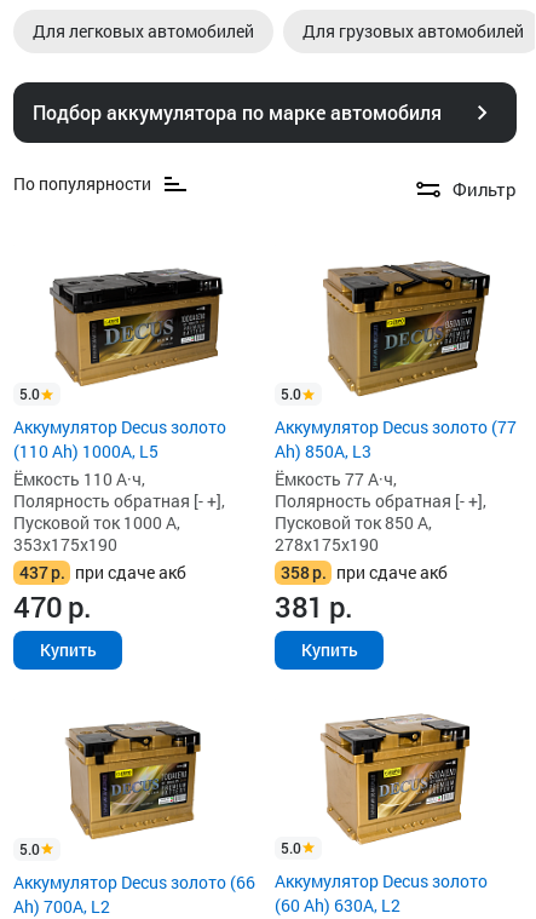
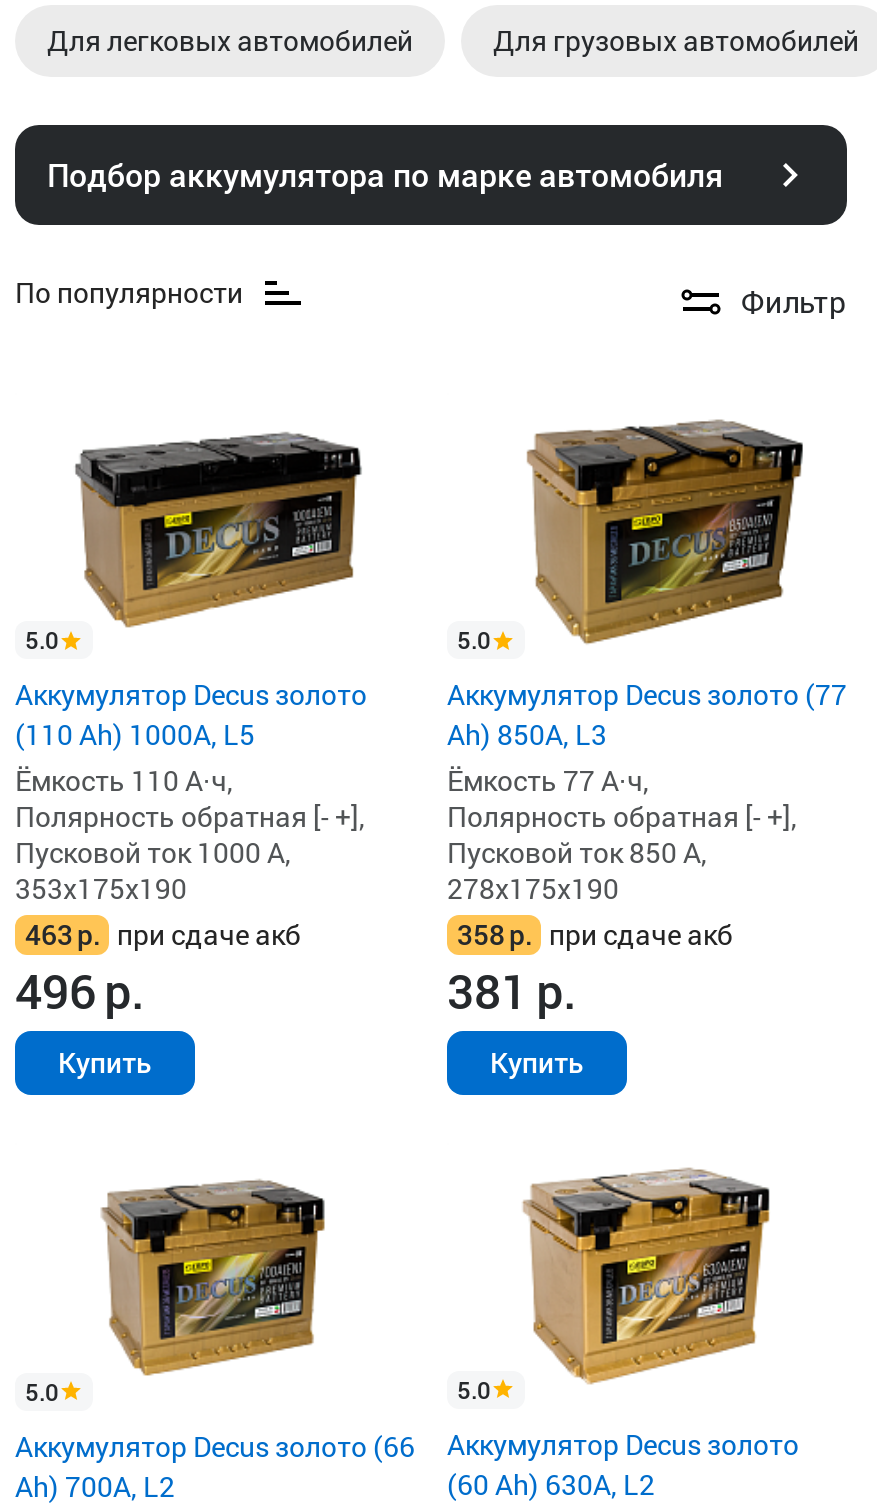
- 437 р. при сдаче акб
+ 463 р. при сдаче акб

- 470 р.
+ 496 р.
